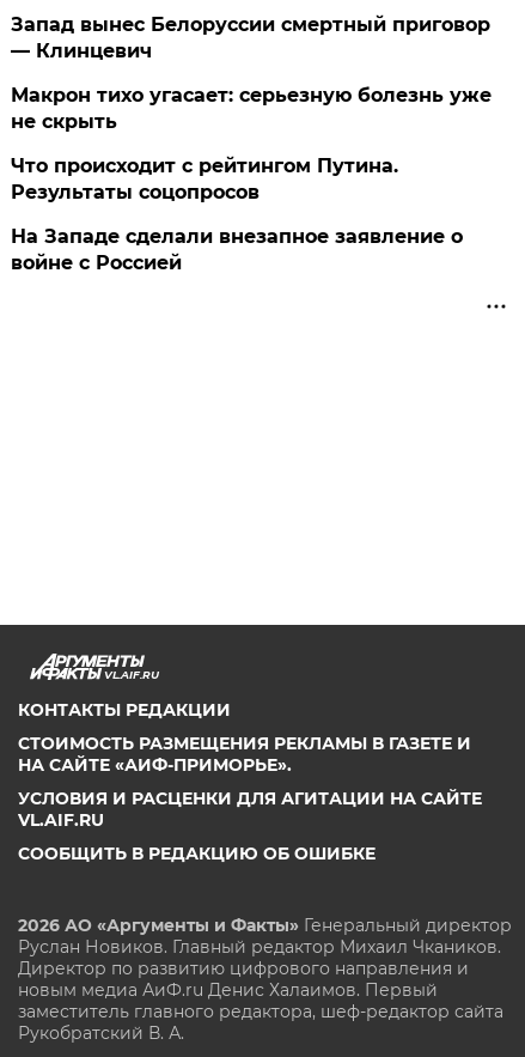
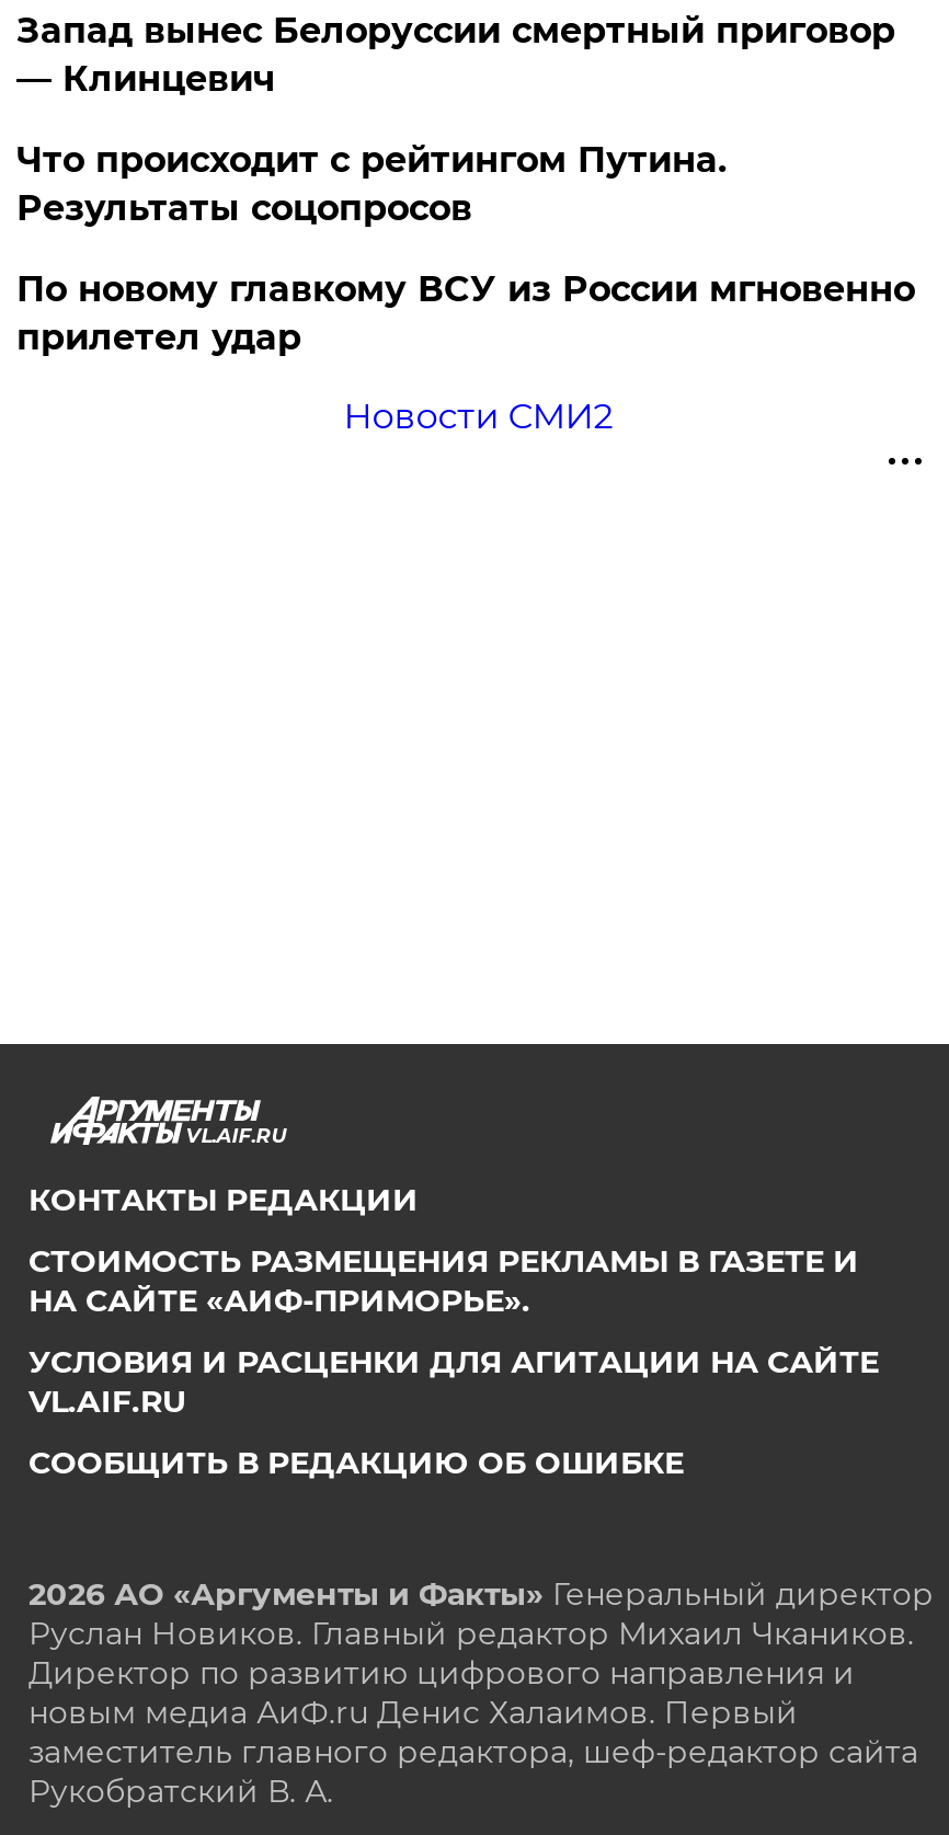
- Макрон тихо угасает: серьезную болезнь уже
- не скрыть

moved up: Что происходит с рейтингом Путина. | Результаты соцопросов

- На Западе сделали внезапное заявление о
- войне с Россией
+ По новому главкому ВСУ из России мгновенно
+ прилетел удар
+ Новости СМИ2
